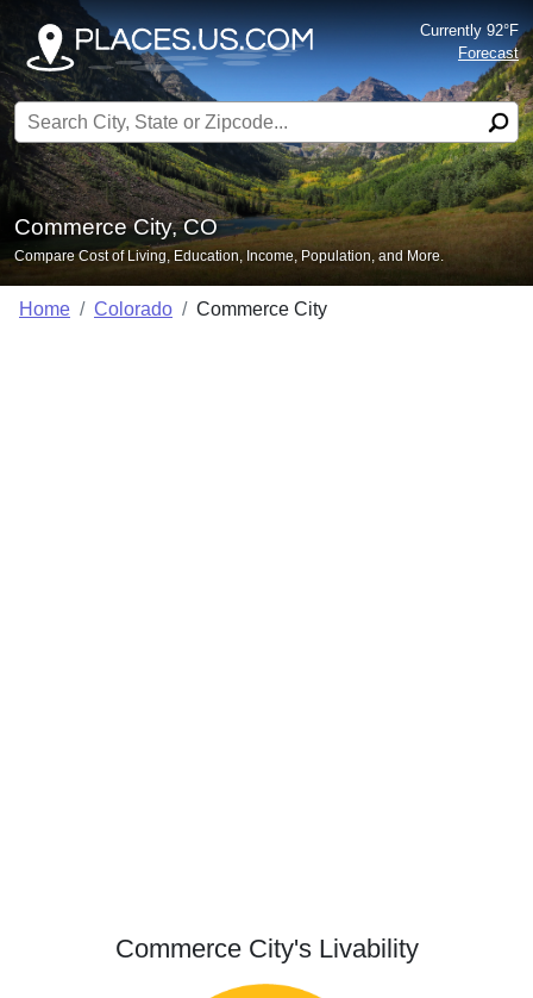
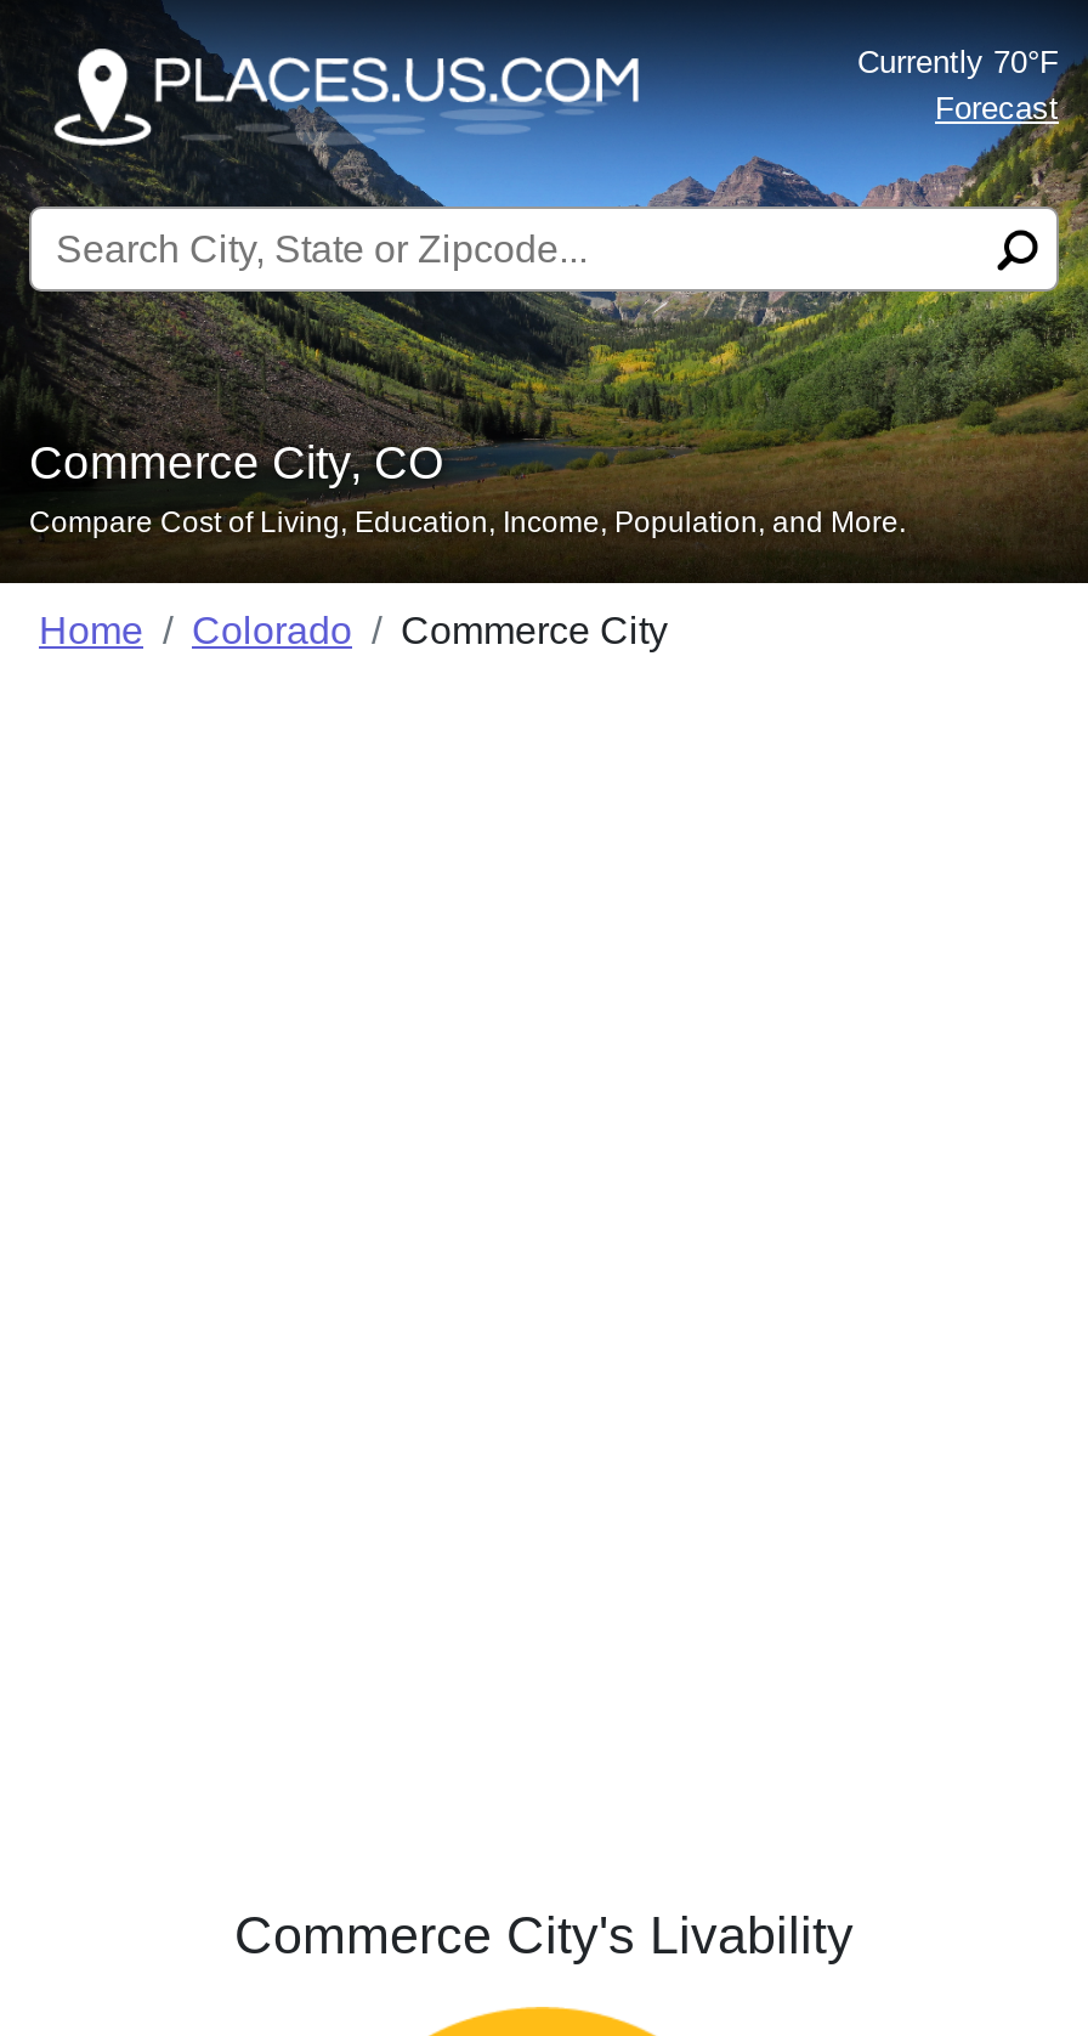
- Currently 92°F
+ Currently 70°F
